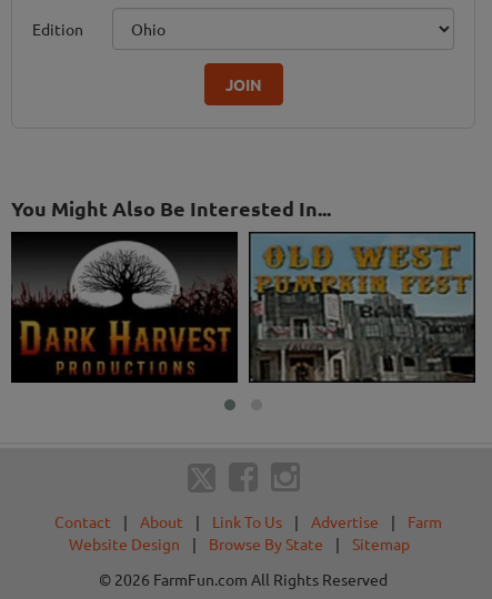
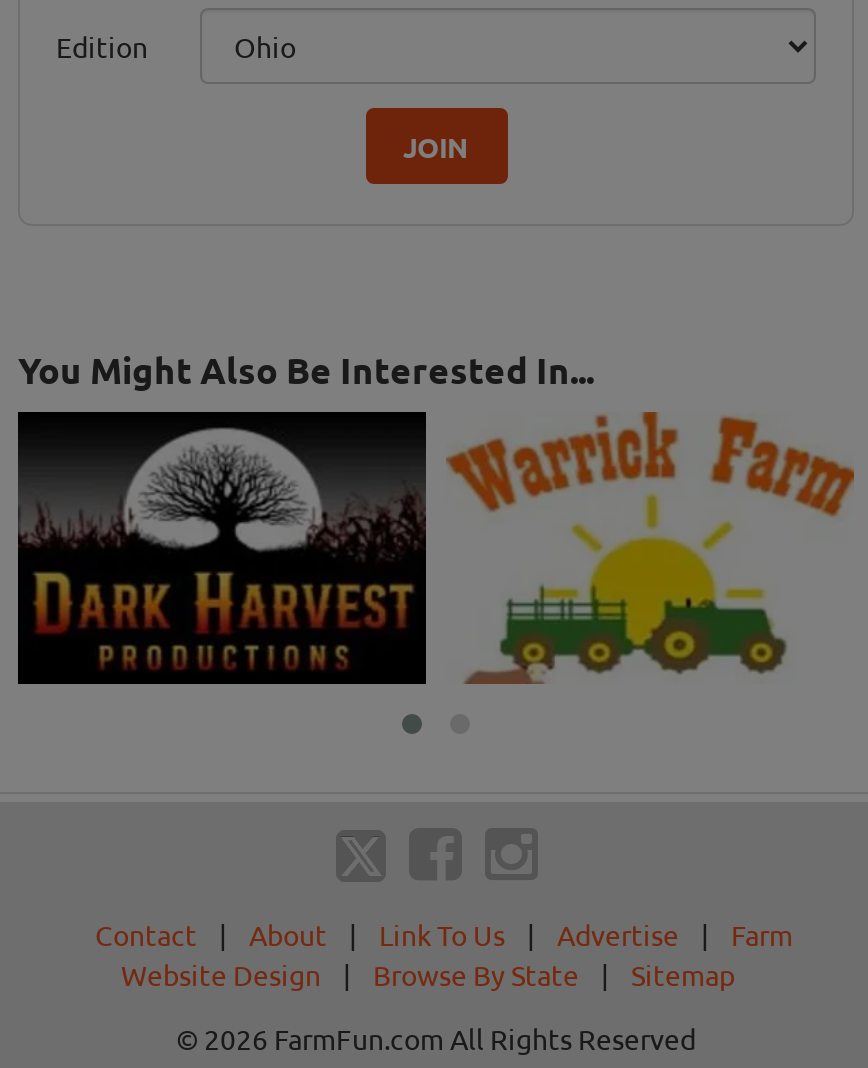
- [image]
+ [image]
